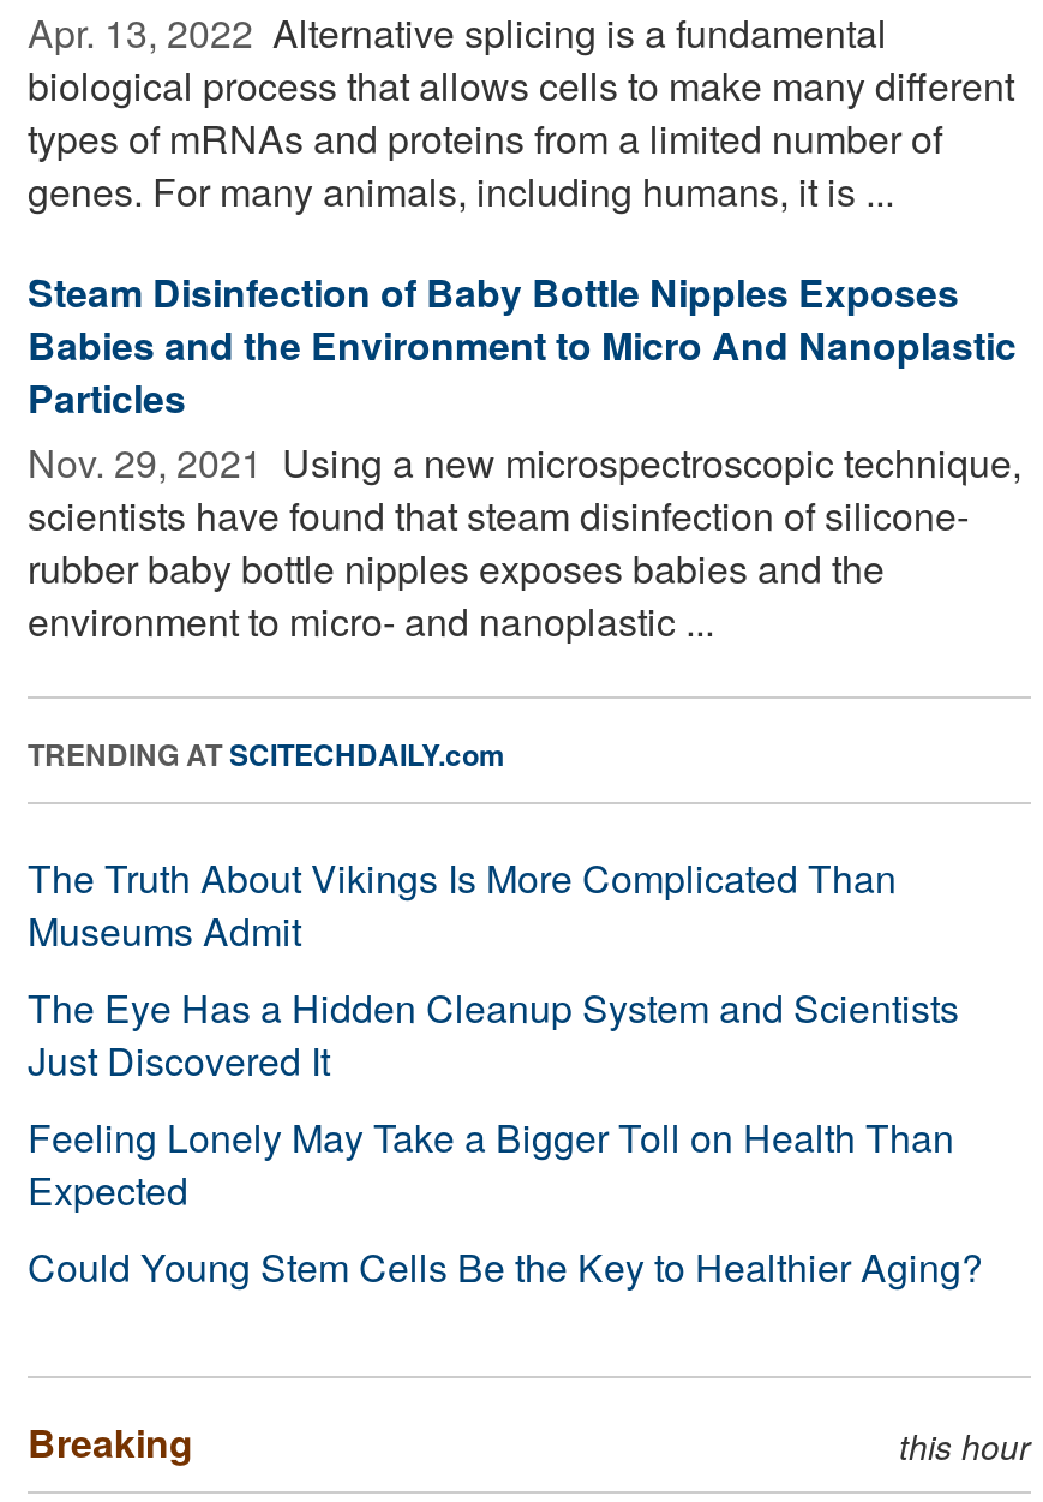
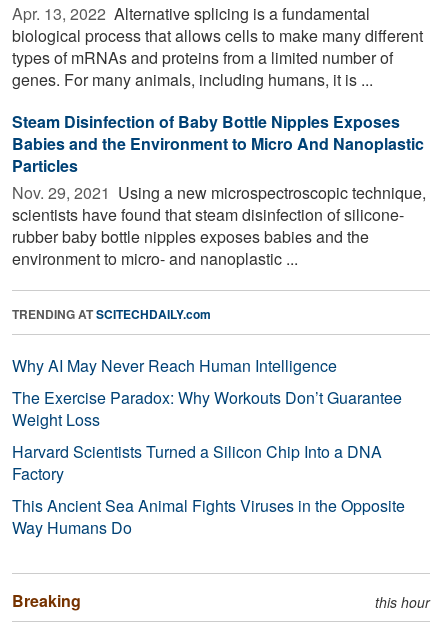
- The Truth About Vikings Is More Complicated Than
- Museums Admit
- The Eye Has a Hidden Cleanup System and Scientists
- Just Discovered It
- Feeling Lonely May Take a Bigger Toll on Health Than
- Expected
- Could Young Stem Cells Be the Key to Healthier Aging?
+ Why AI May Never Reach Human Intelligence
+ The Exercise Paradox: Why Workouts Don’t Guarantee
+ Weight Loss
+ Harvard Scientists Turned a Silicon Chip Into a DNA
+ Factory
+ This Ancient Sea Animal Fights Viruses in the Opposite
+ Way Humans Do
